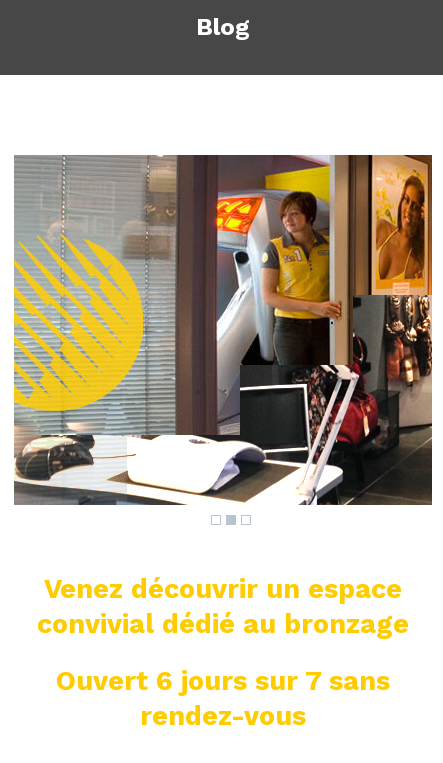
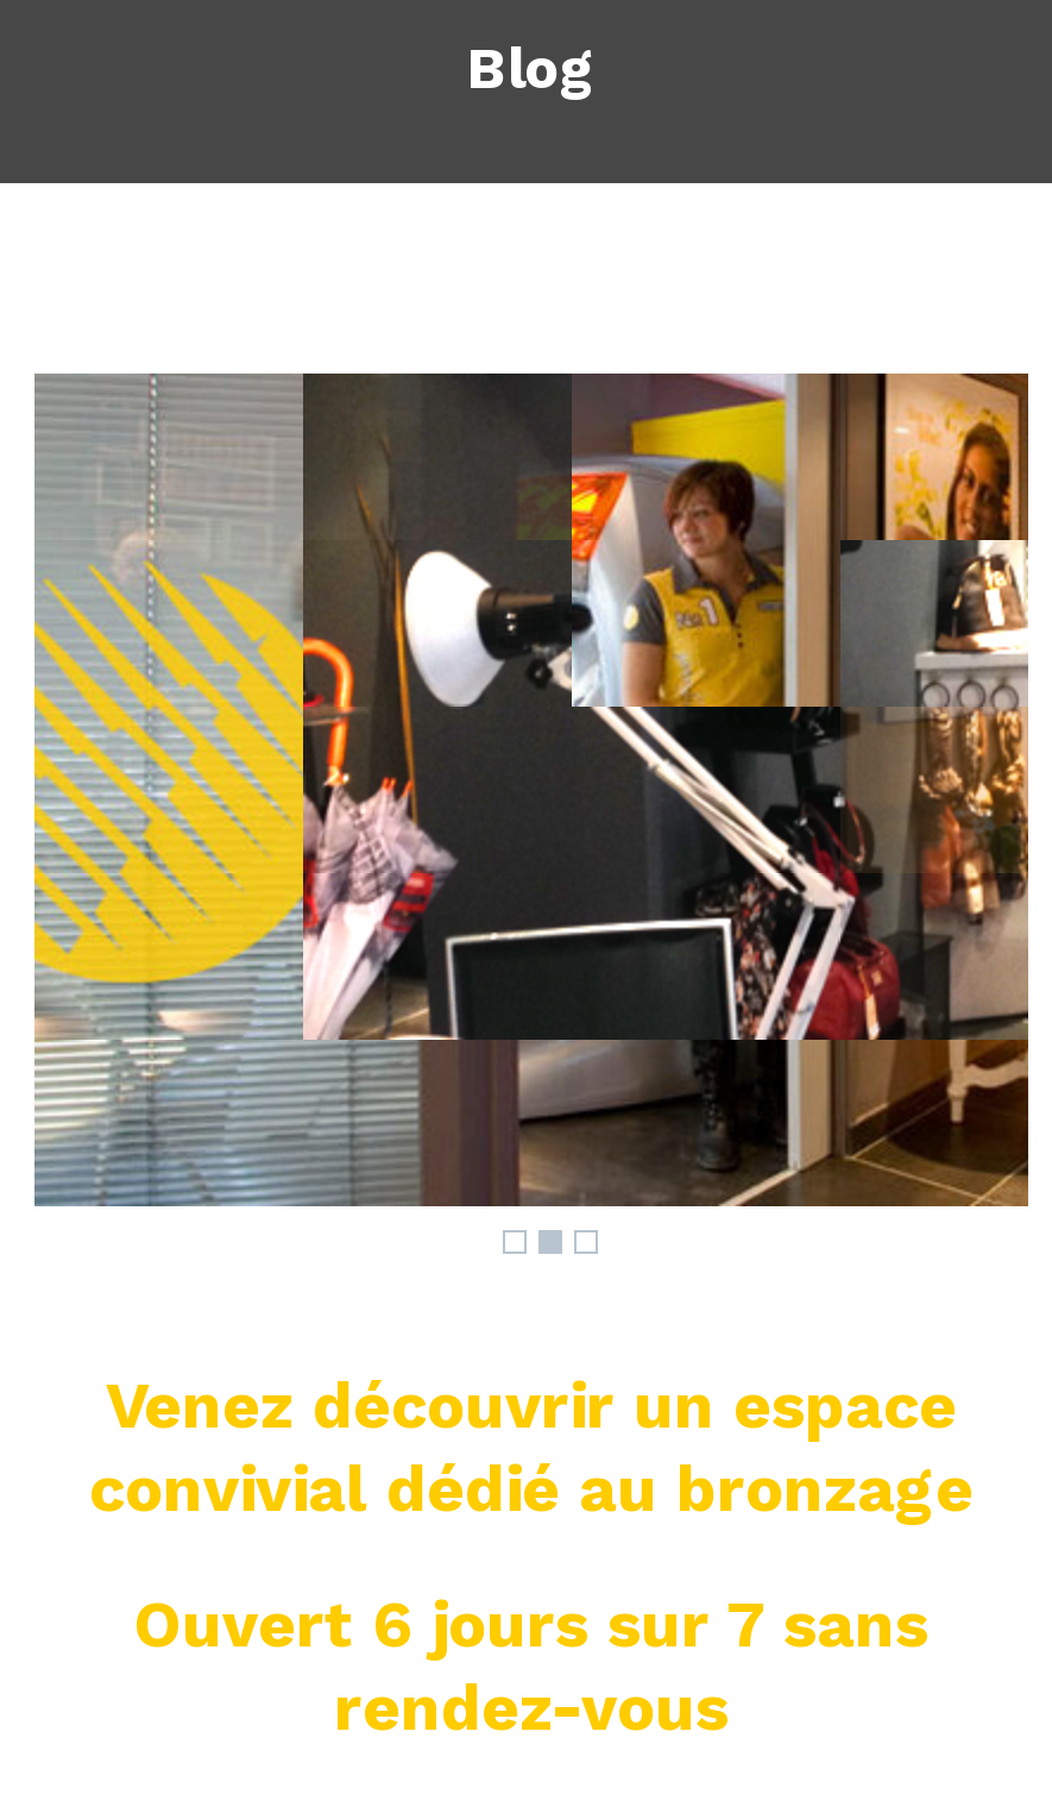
- [image]
+ [image]
